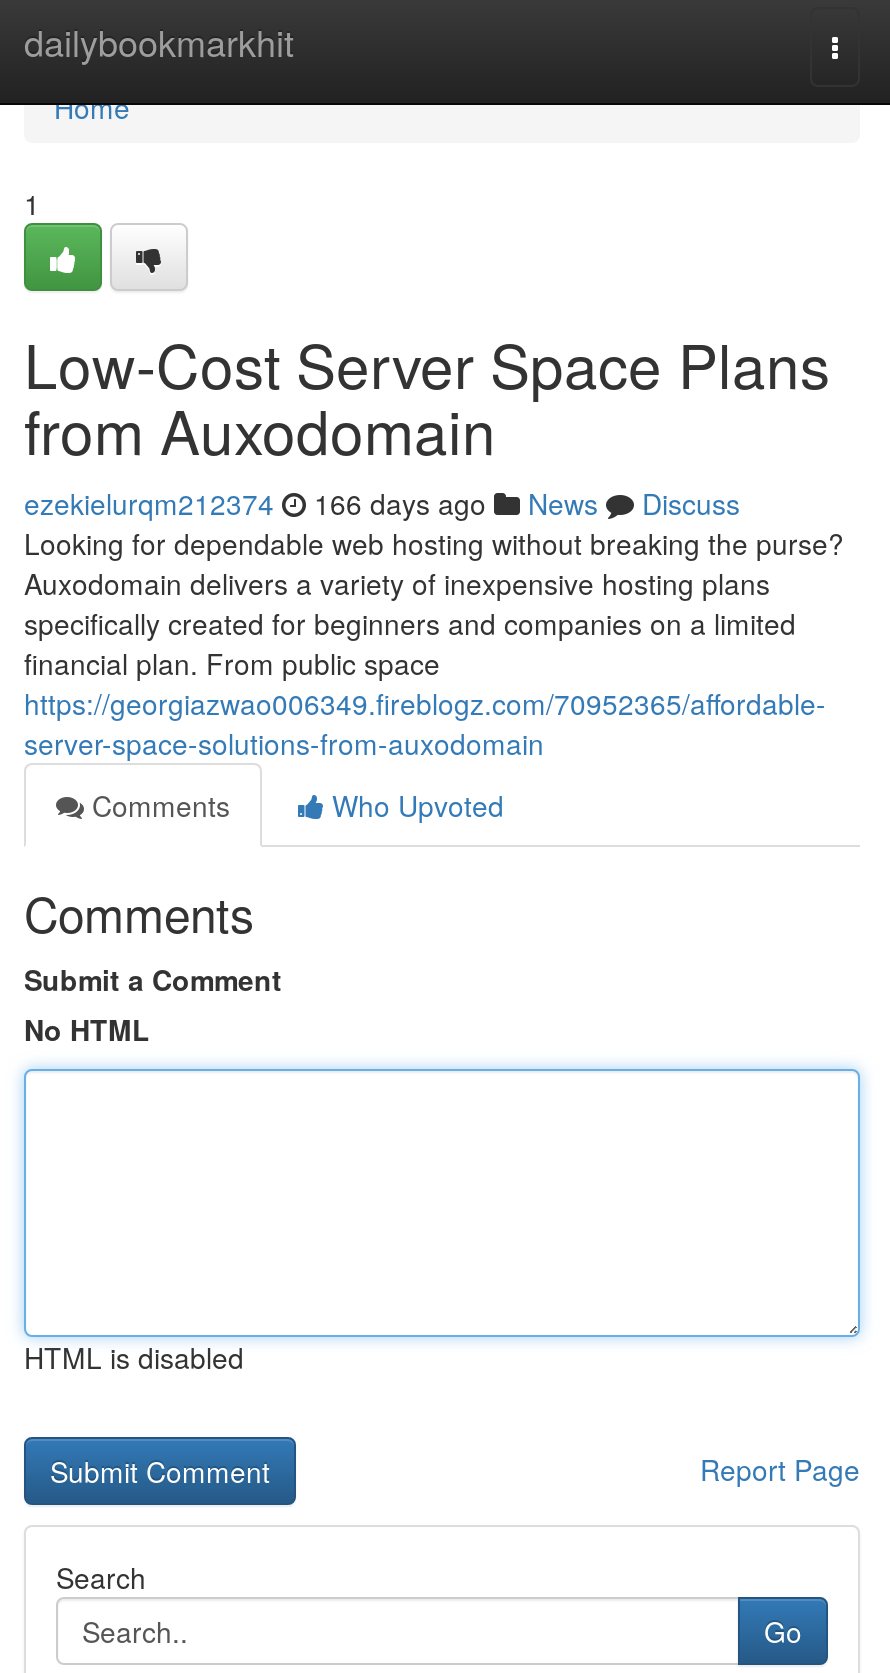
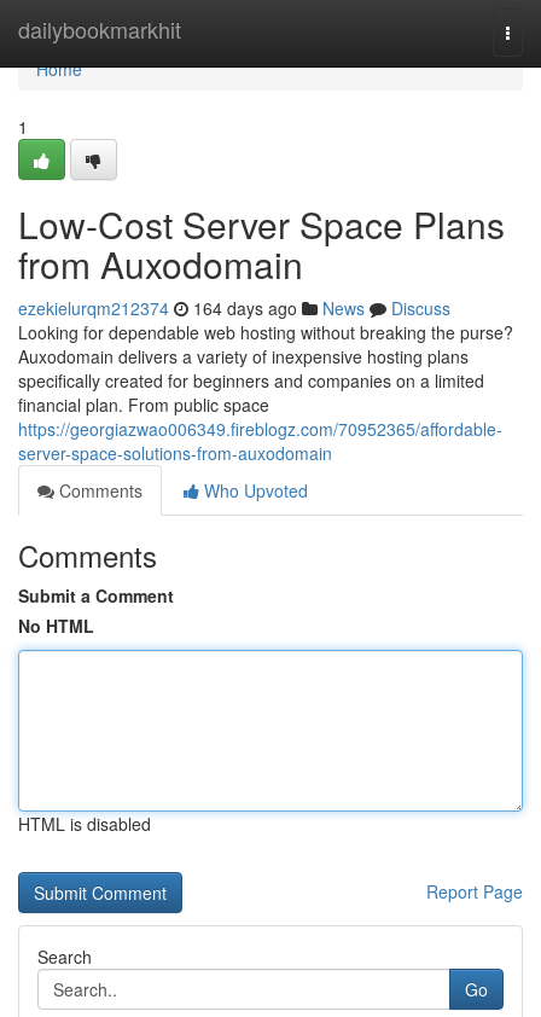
- ezekielurqm212374 166 days ago News Discuss
+ ezekielurqm212374 164 days ago News Discuss
